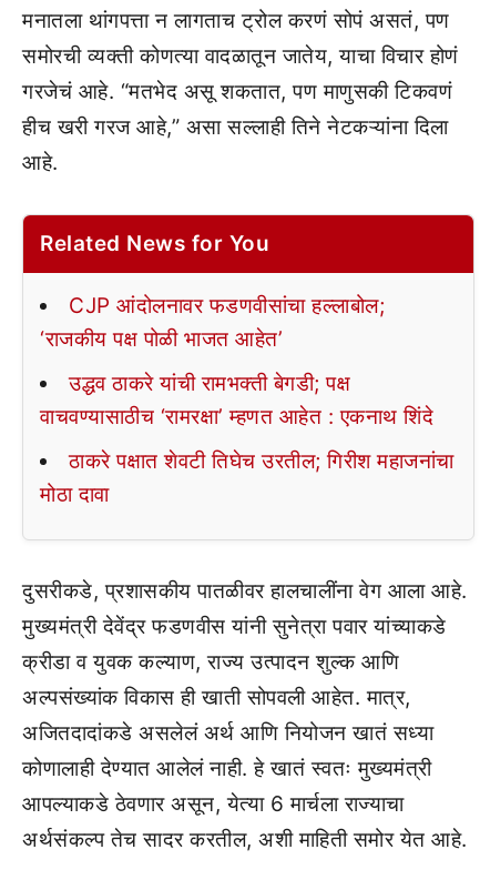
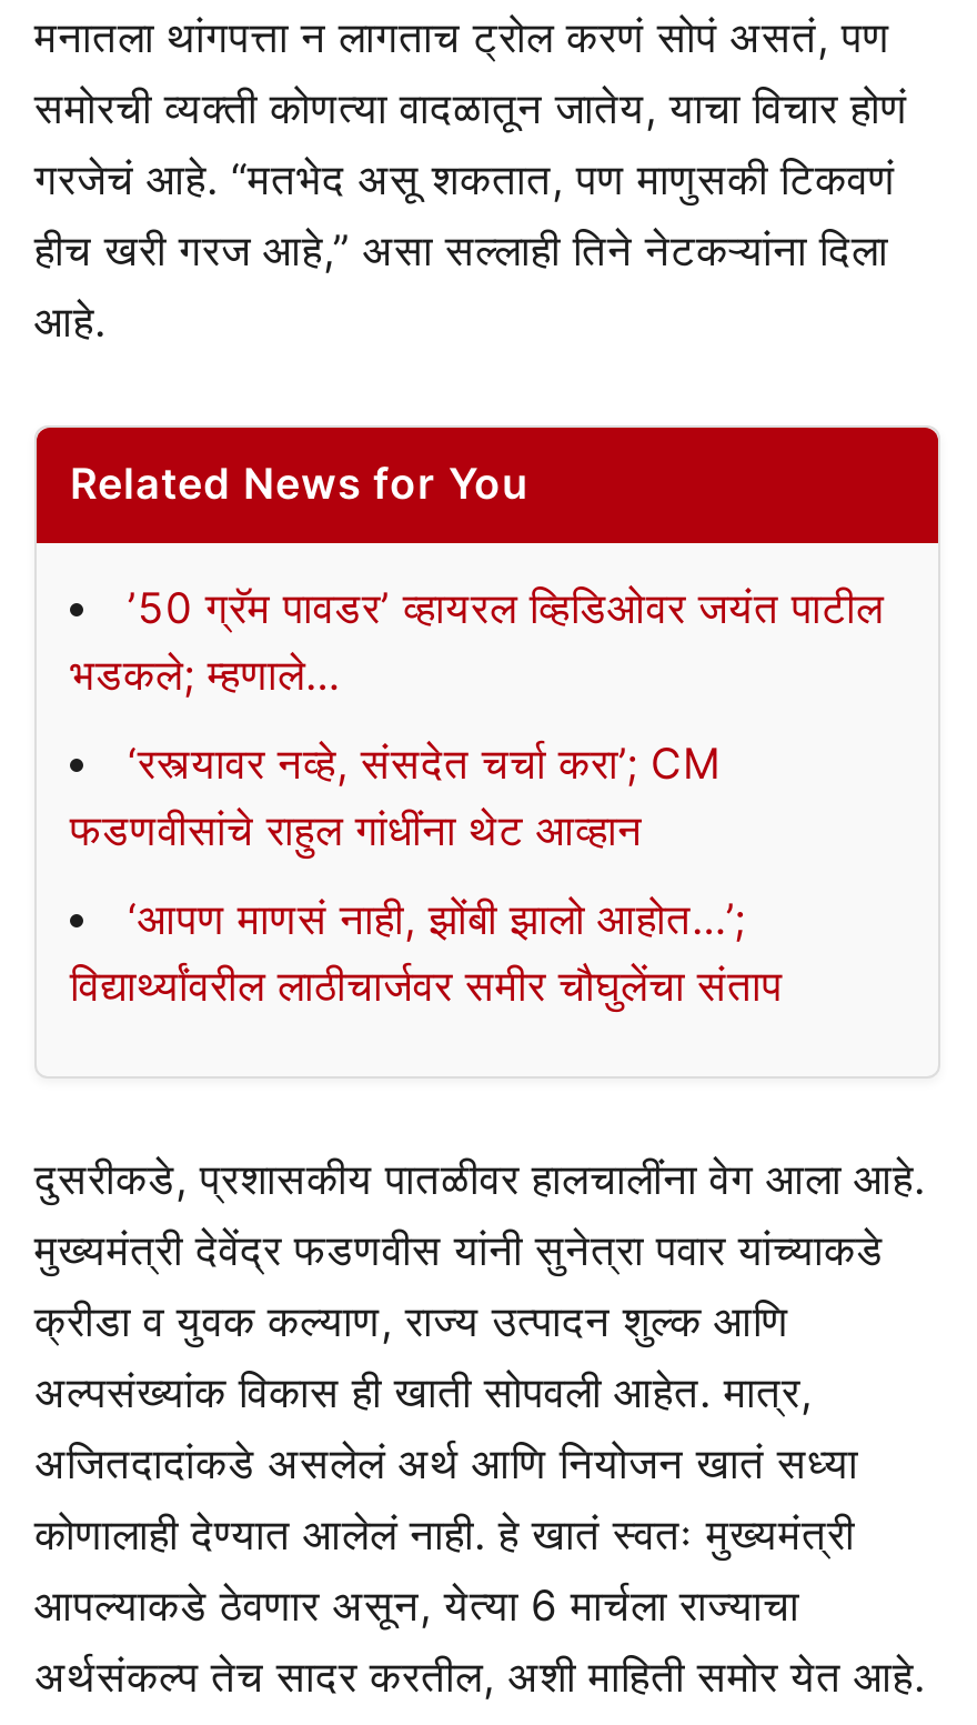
- CJP आंदोलनावर फडणवीसांचा हल्लाबोल;
- ‘राजकीय पक्ष पोळी भाजत आहेत’
+ ’50 ग्रॅम पावडर’ व्हायरल व्हिडिओवर जयंत पाटील
+ भडकले; म्हणाले…

- उद्धव ठाकरे यांची रामभक्ती बेगडी; पक्ष
- वाचवण्यासाठीच ‘रामरक्षा’ म्हणत आहेत : एकनाथ शिंदे
+ ‘रस्त्यावर नव्हे, संसदेत चर्चा करा’; CM
+ फडणवीसांचे राहुल गांधींना थेट आव्हान

- ठाकरे पक्षात शेवटी तिघेच उरतील; गिरीश महाजनांचा
- मोठा दावा
+ ‘आपण माणसं नाही, झोंबी झालो आहोत…’;
+ विद्यार्थ्यांवरील लाठीचार्जवर समीर चौघुलेंचा संताप
